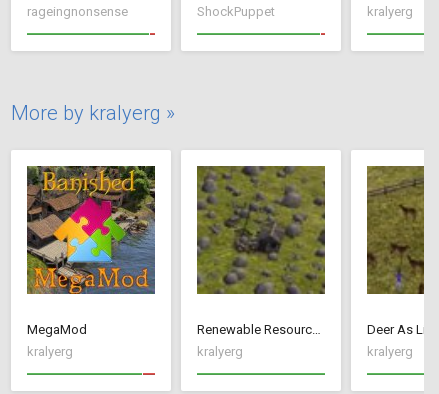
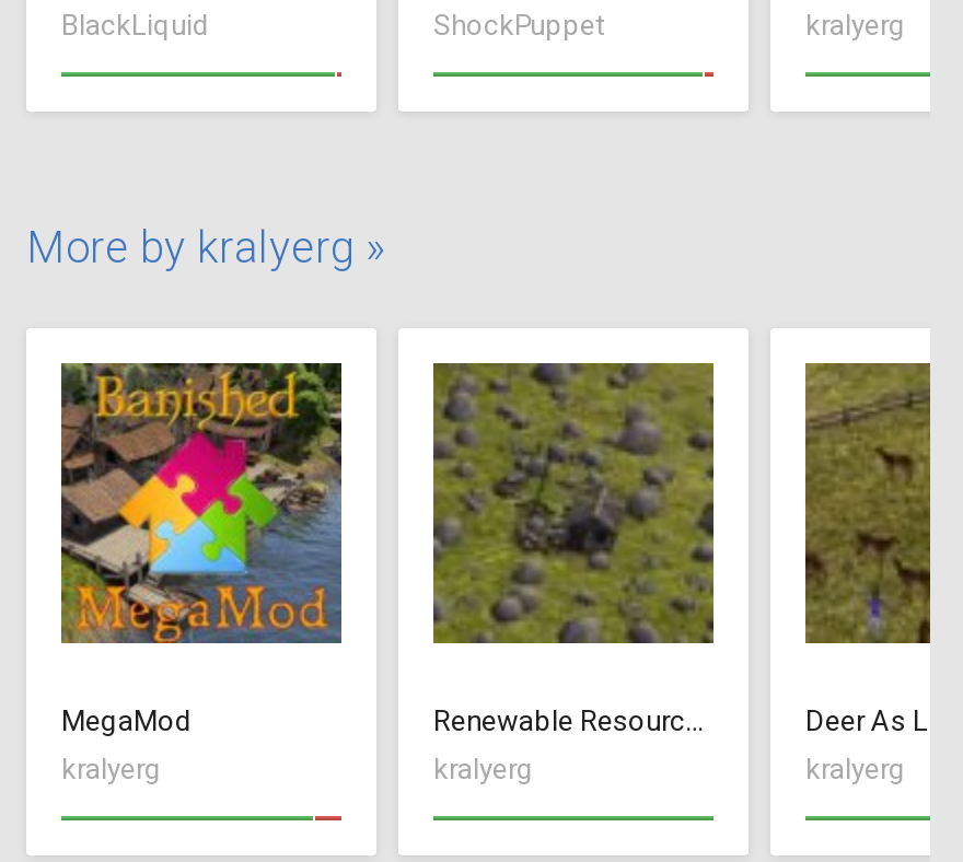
- rageingnonsense
+ BlackLiquid
